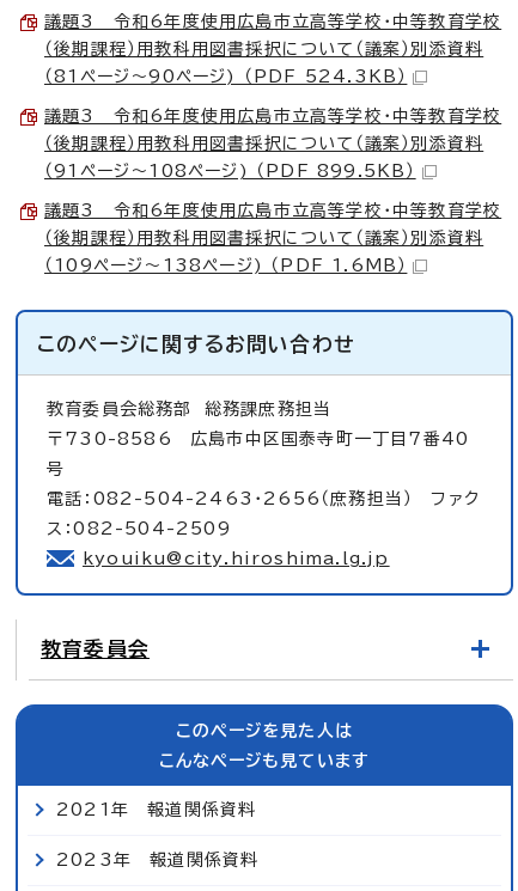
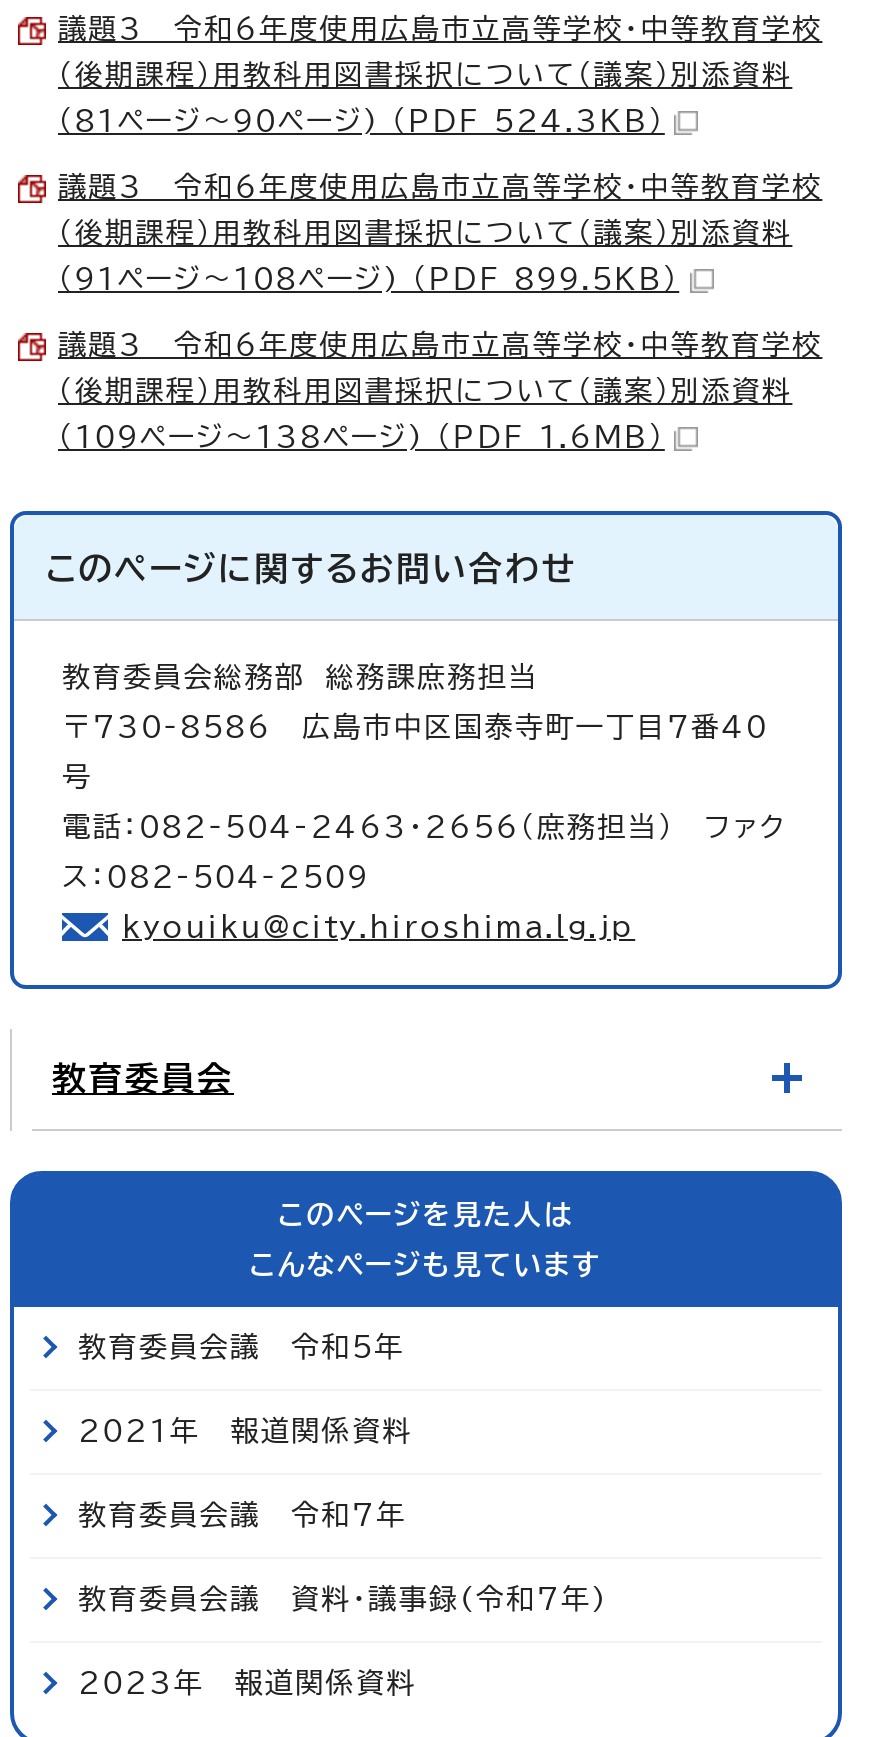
+ 教育委員会議 令和5年

+ 教育委員会議 令和7年
+ 教育委員会議 資料・議事録(令和7年)
